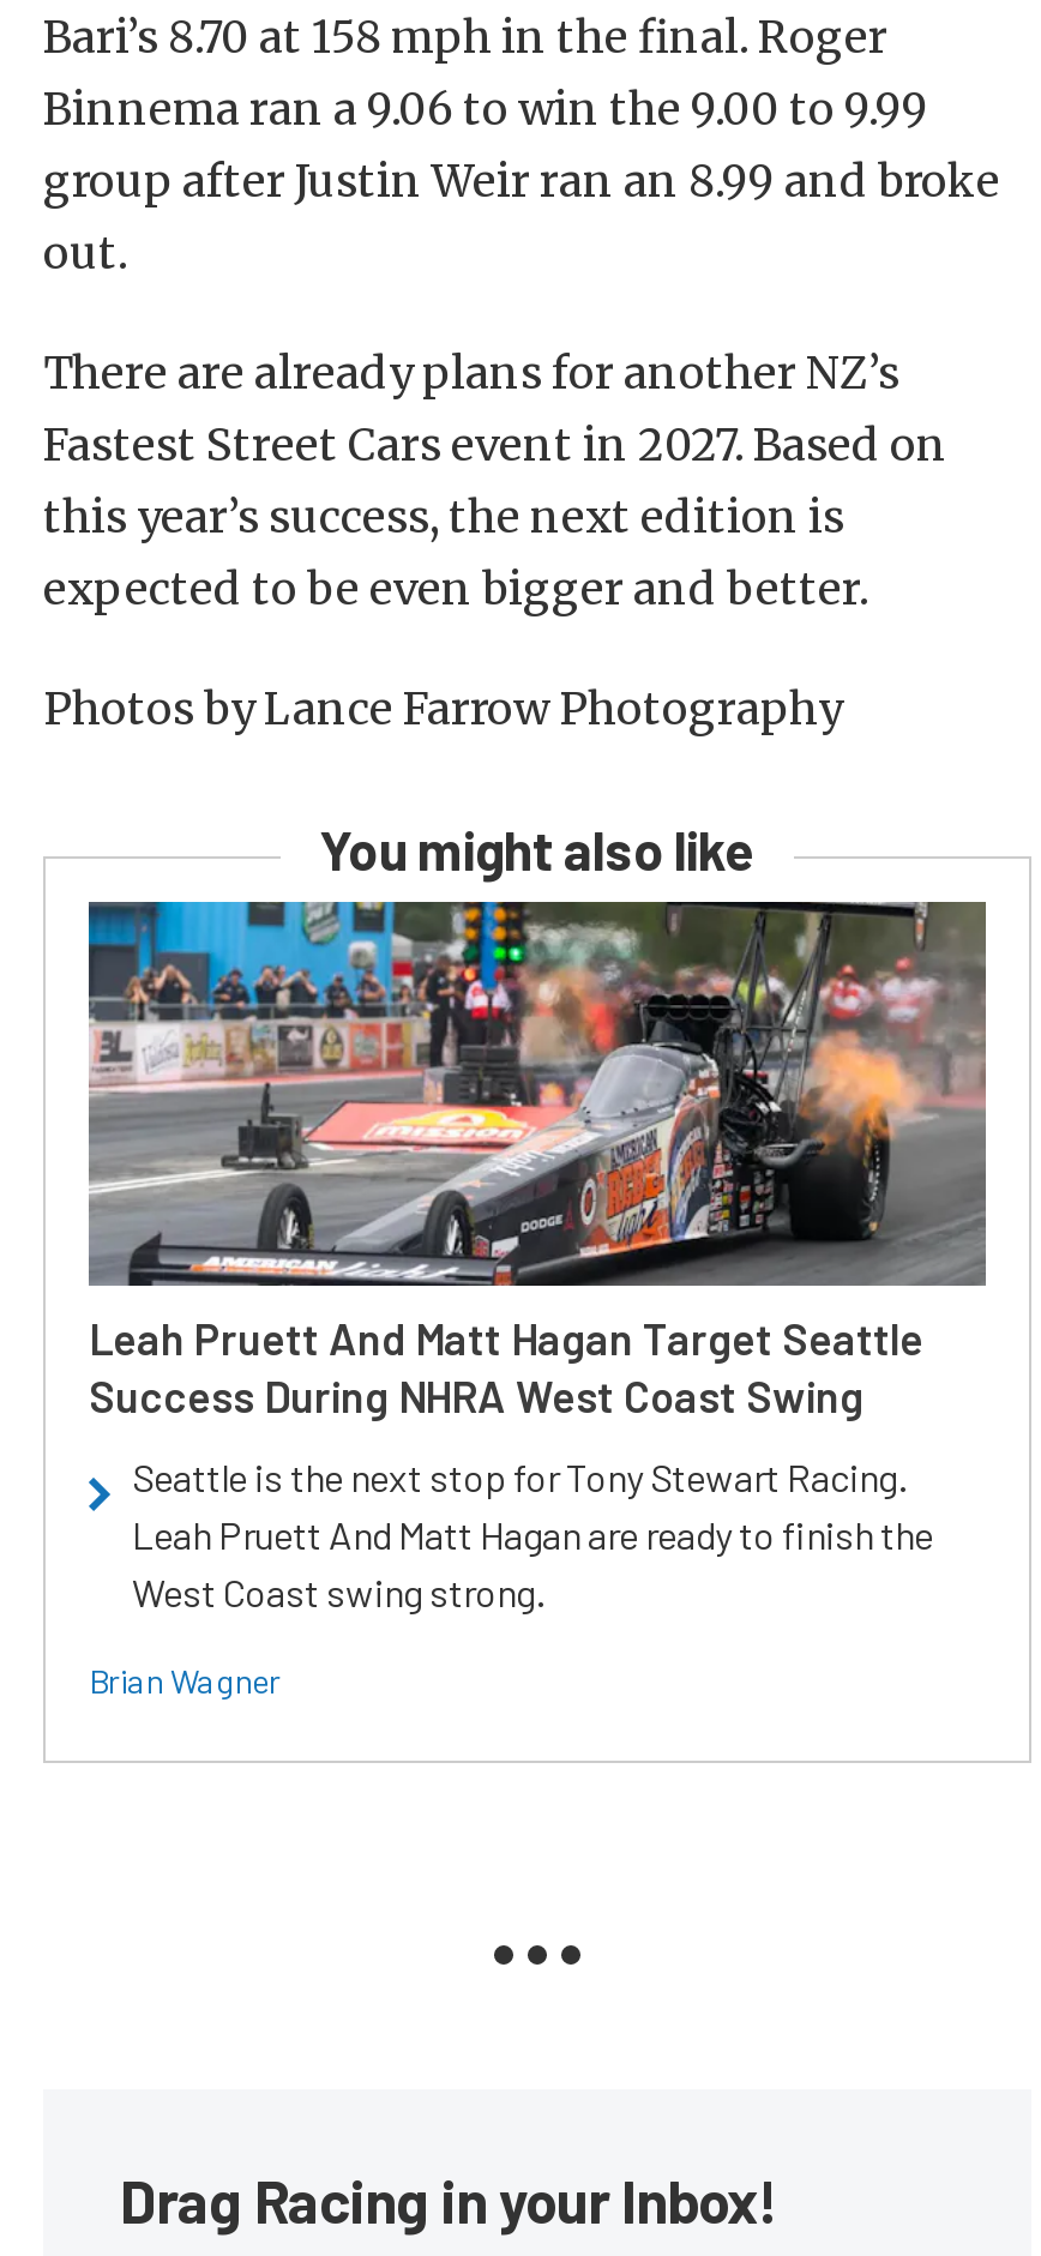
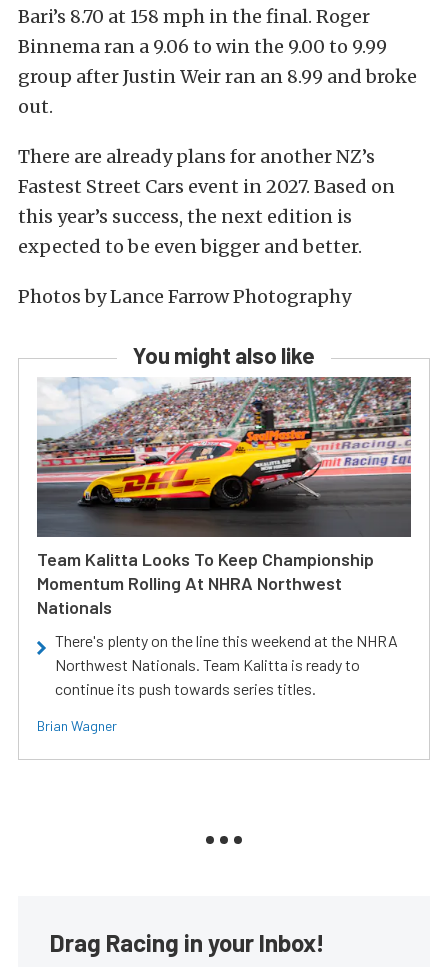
- [image]
- Leah Pruett And Matt Hagan Target Seattle
- Success During NHRA West Coast Swing
+ [image]
+ Team Kalitta Looks To Keep Championship
+ Momentum Rolling At NHRA Northwest
+ Nationals

- Seattle is the next stop for Tony Stewart Racing.
- Leah Pruett And Matt Hagan are ready to finish the
- West Coast swing strong.
+ There's plenty on the line this weekend at the NHRA
+ Northwest Nationals. Team Kalitta is ready to
+ continue its push towards series titles.
